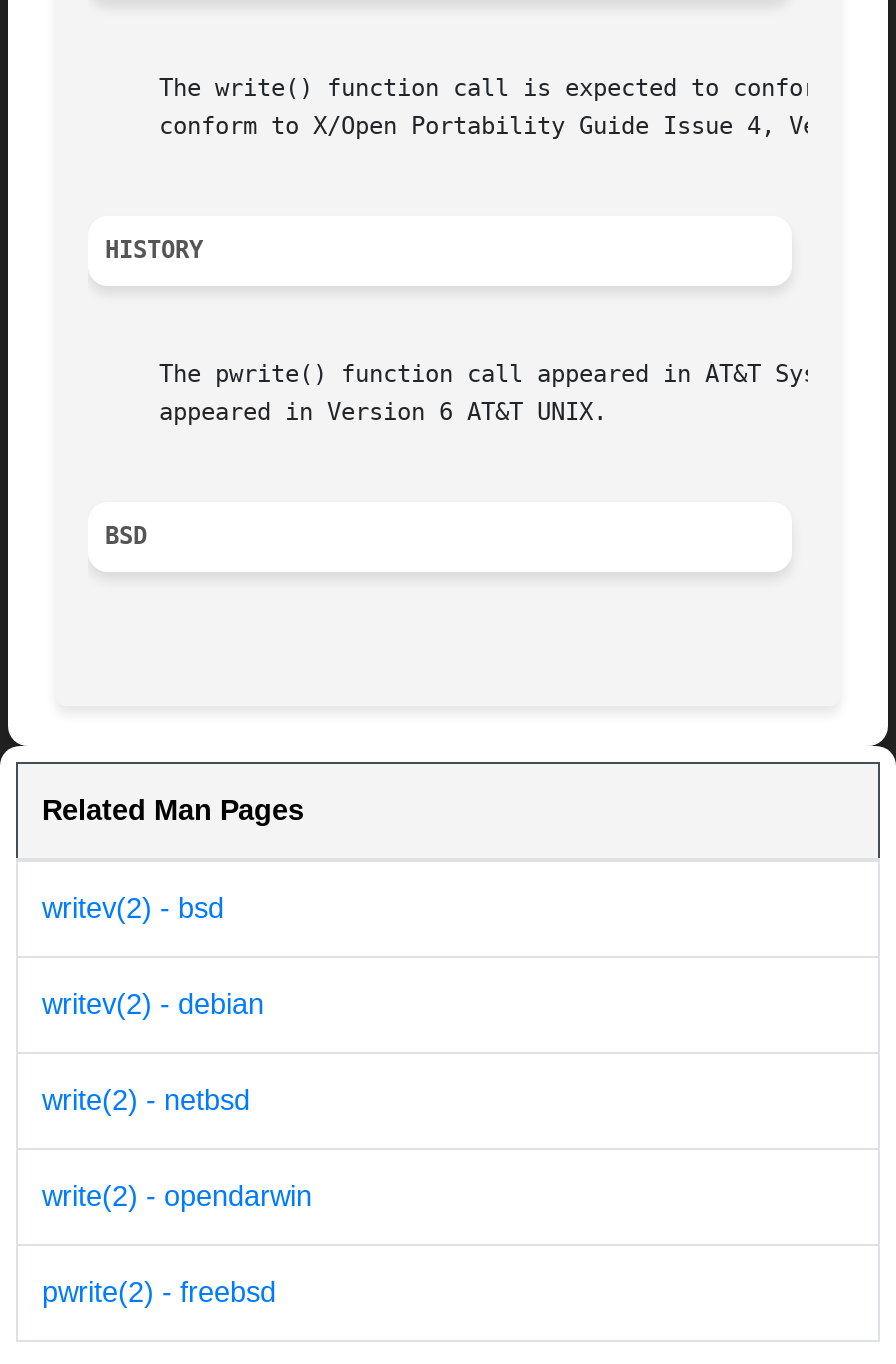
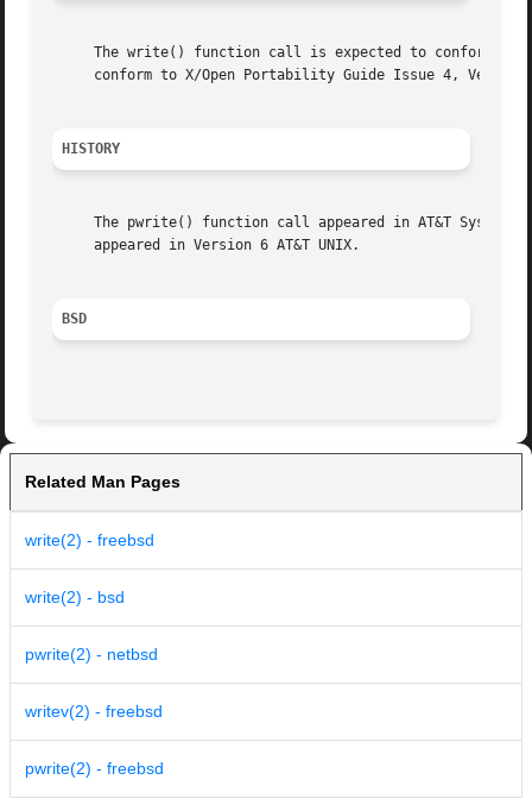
- writev(2) - bsd
+ write(2) - freebsd

- writev(2) - debian
+ write(2) - bsd

- write(2) - netbsd
+ pwrite(2) - netbsd

- write(2) - opendarwin
+ writev(2) - freebsd
